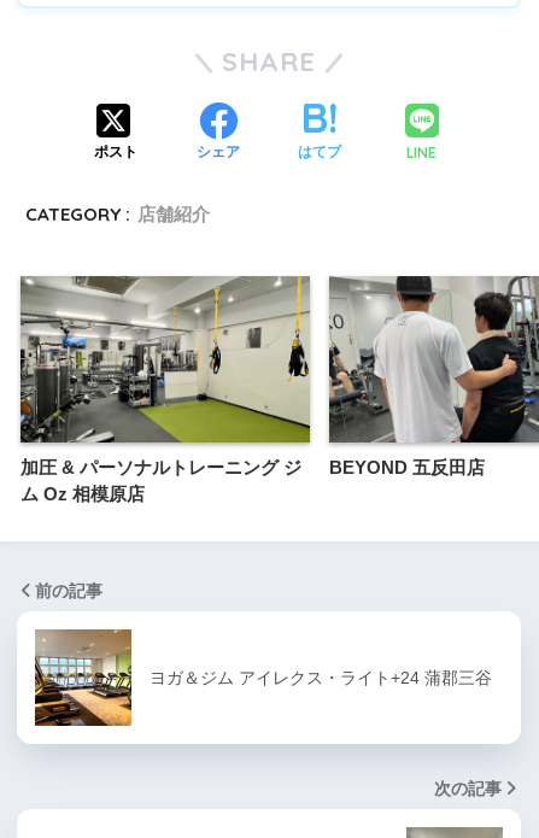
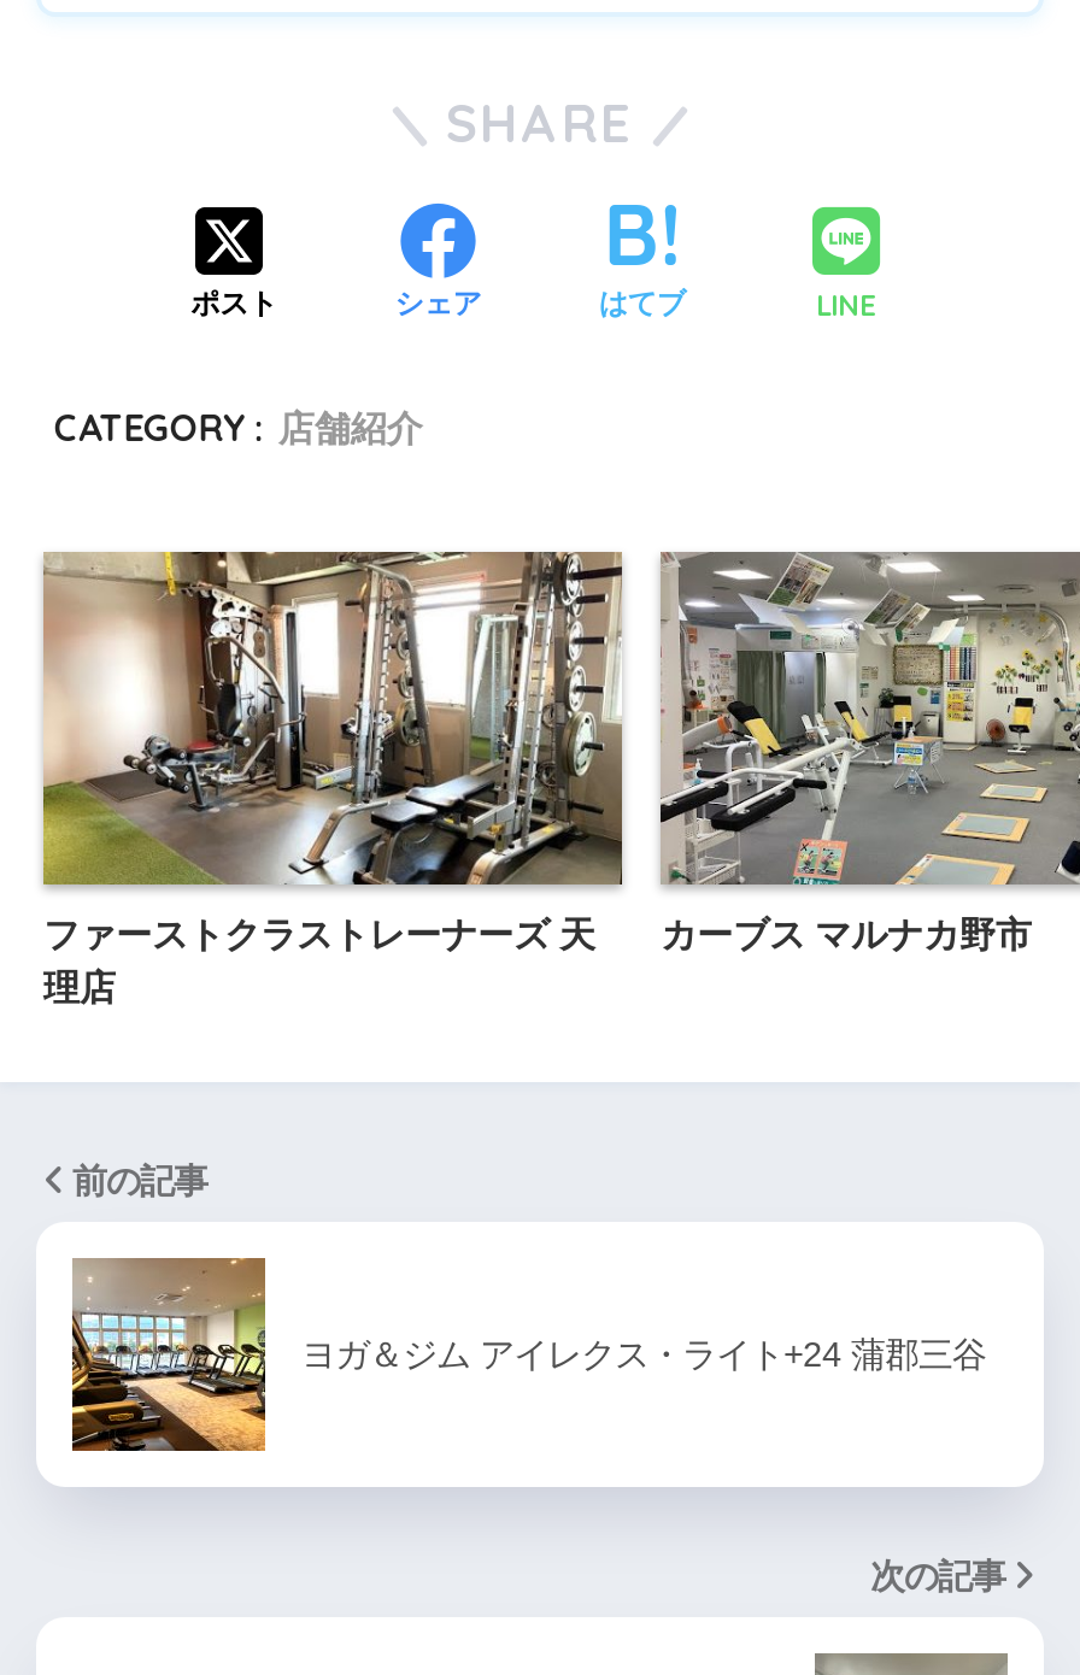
- [image]
- 加圧 & パーソナルトレーニング ジ
- ム Oz 相模原店
+ [image]
+ ファーストクラストレーナーズ 天
+ 理店

- [image]
- BEYOND 五反田店
+ [image]
+ カーブス マルナカ野市
